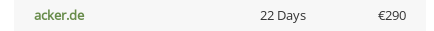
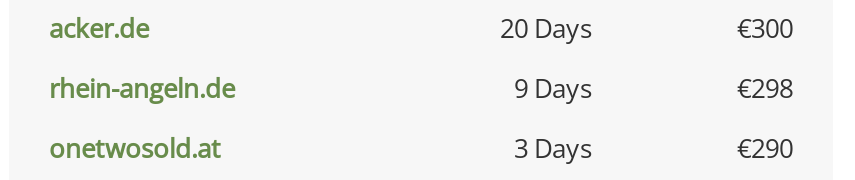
- 22 Days
+ 20 Days
+ €300
+ rhein-angeln.de
+ 9 Days
+ €298
+ onetwosold.at
+ 3 Days
